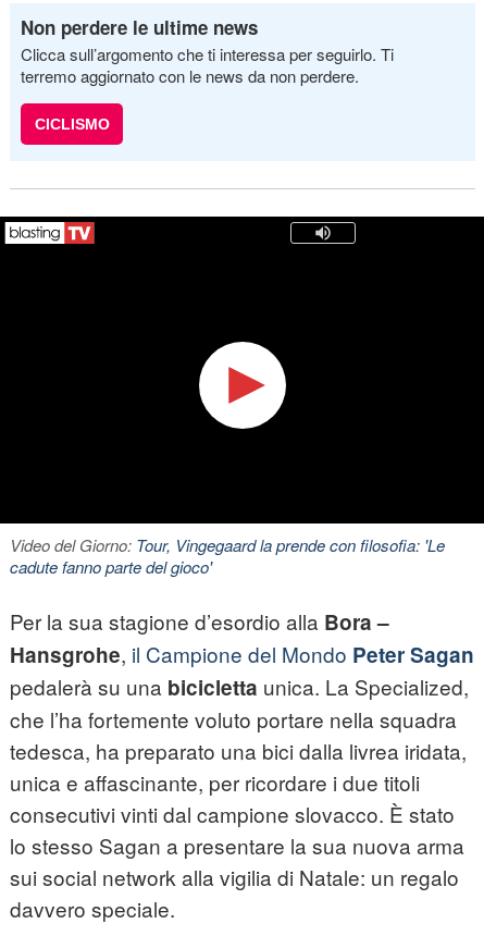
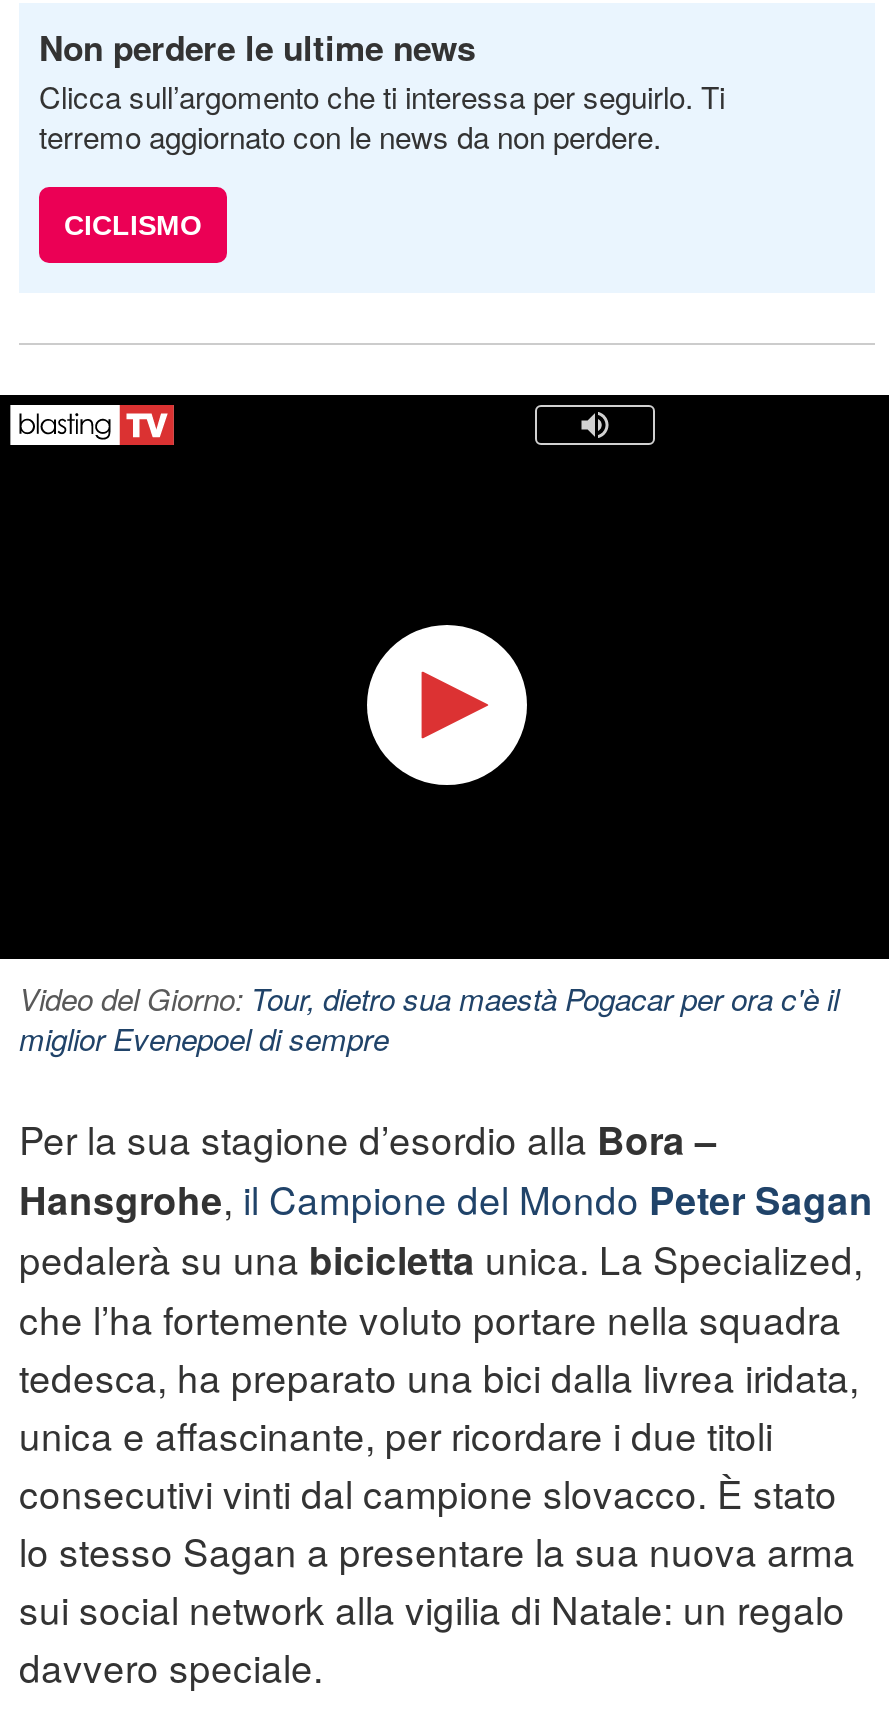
- Video del Giorno: Tour, Vingegaard la prende con filosofia: 'Le
- cadute fanno parte del gioco'
+ Video del Giorno: Tour, dietro sua maestà Pogacar per ora c'è il
+ miglior Evenepoel di sempre
